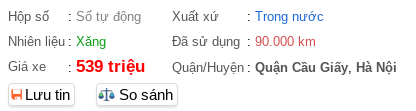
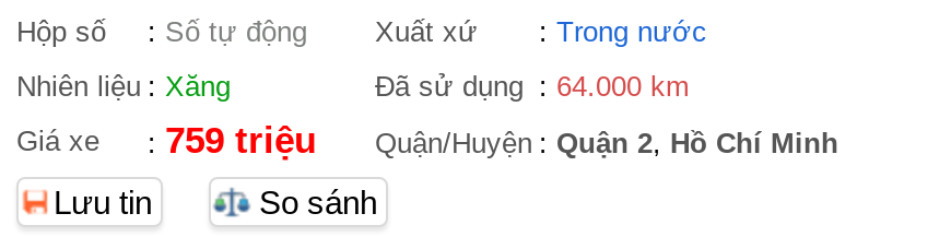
- Đã sử dụng : 90.000 km
+ Đã sử dụng : 64.000 km

- : 539 triệu
+ : 759 triệu

- Quận/Huyện : Quận Cầu Giấy, Hà Nội
+ Quận/Huyện : Quận 2, Hồ Chí Minh
